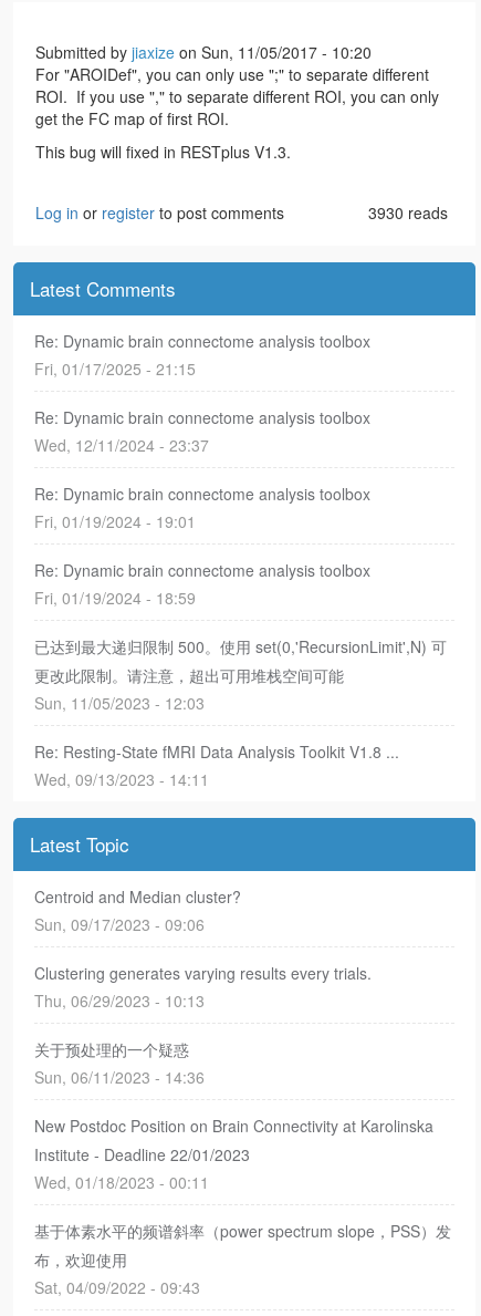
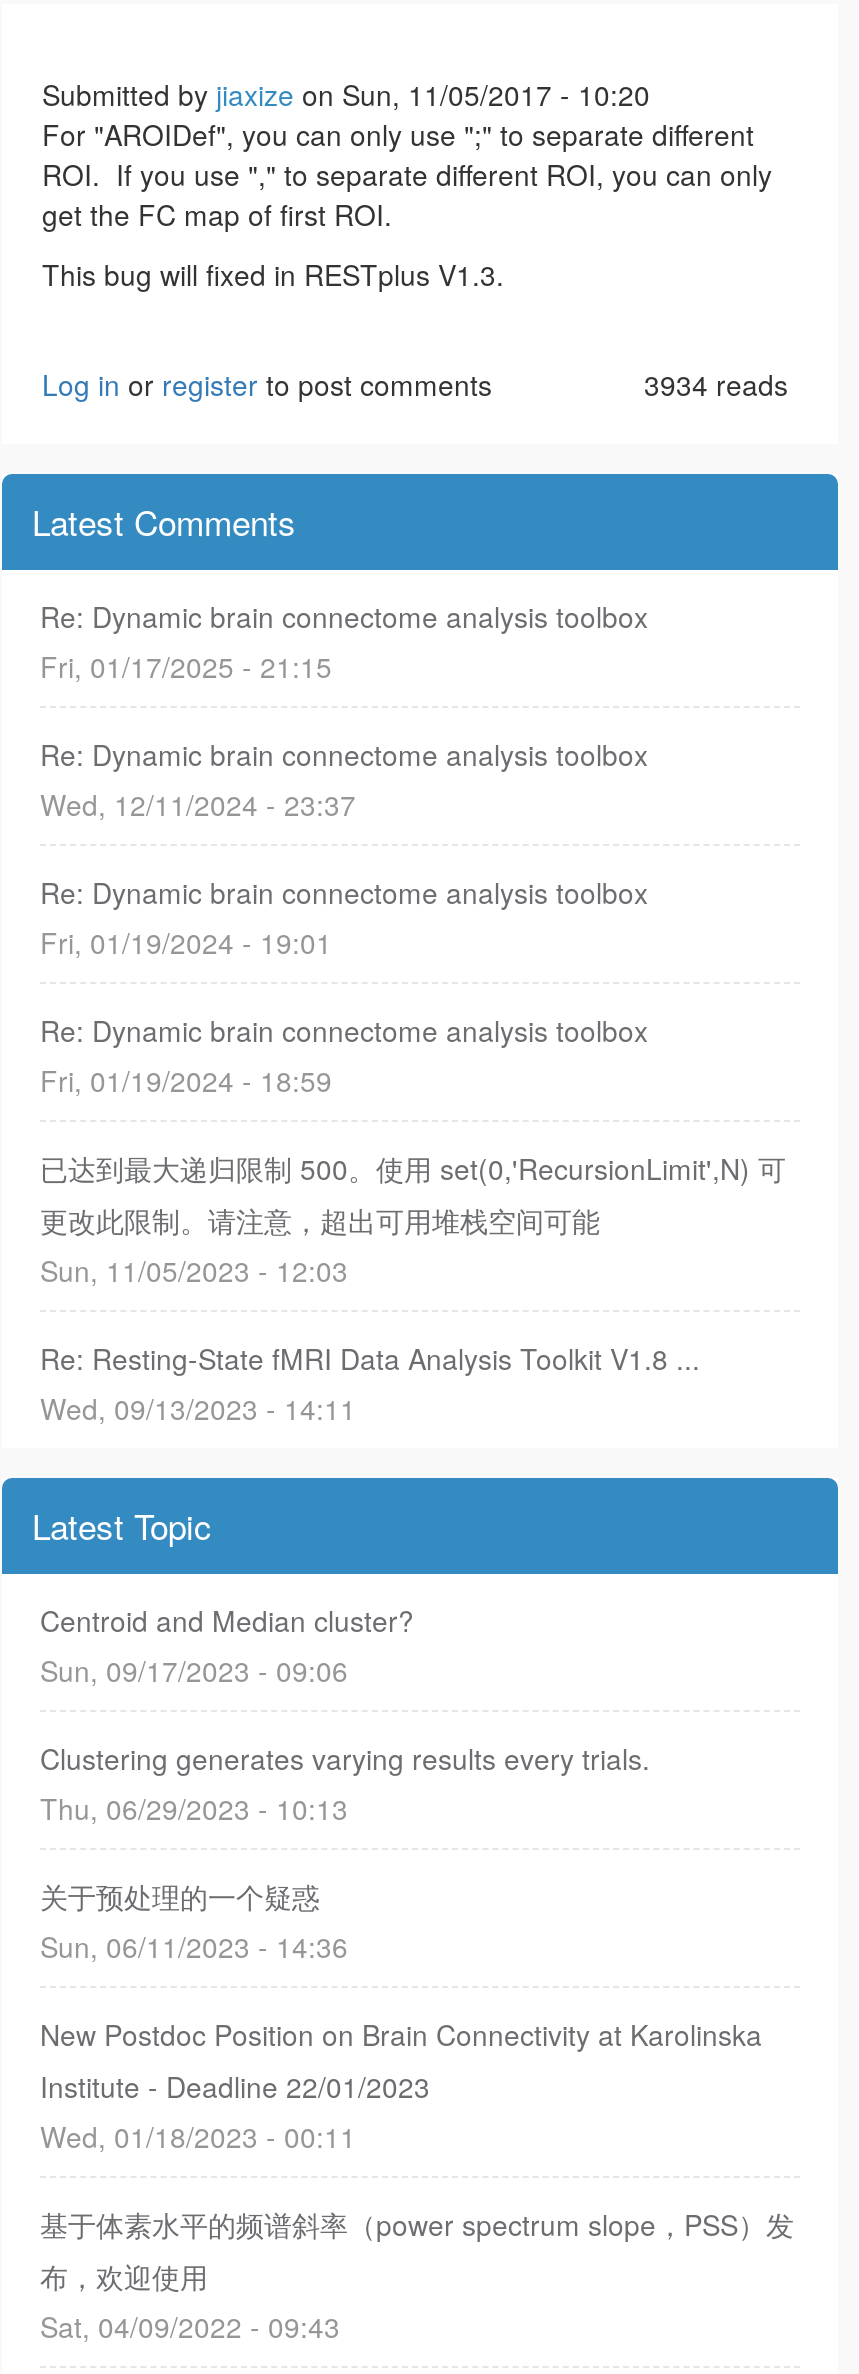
- 3930 reads
+ 3934 reads
